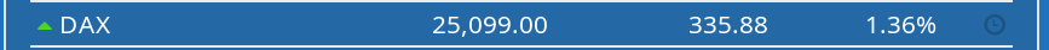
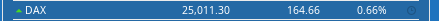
- 25,099.00
+ 25,011.30

- 335.88
+ 164.66

- 1.36%
+ 0.66%
